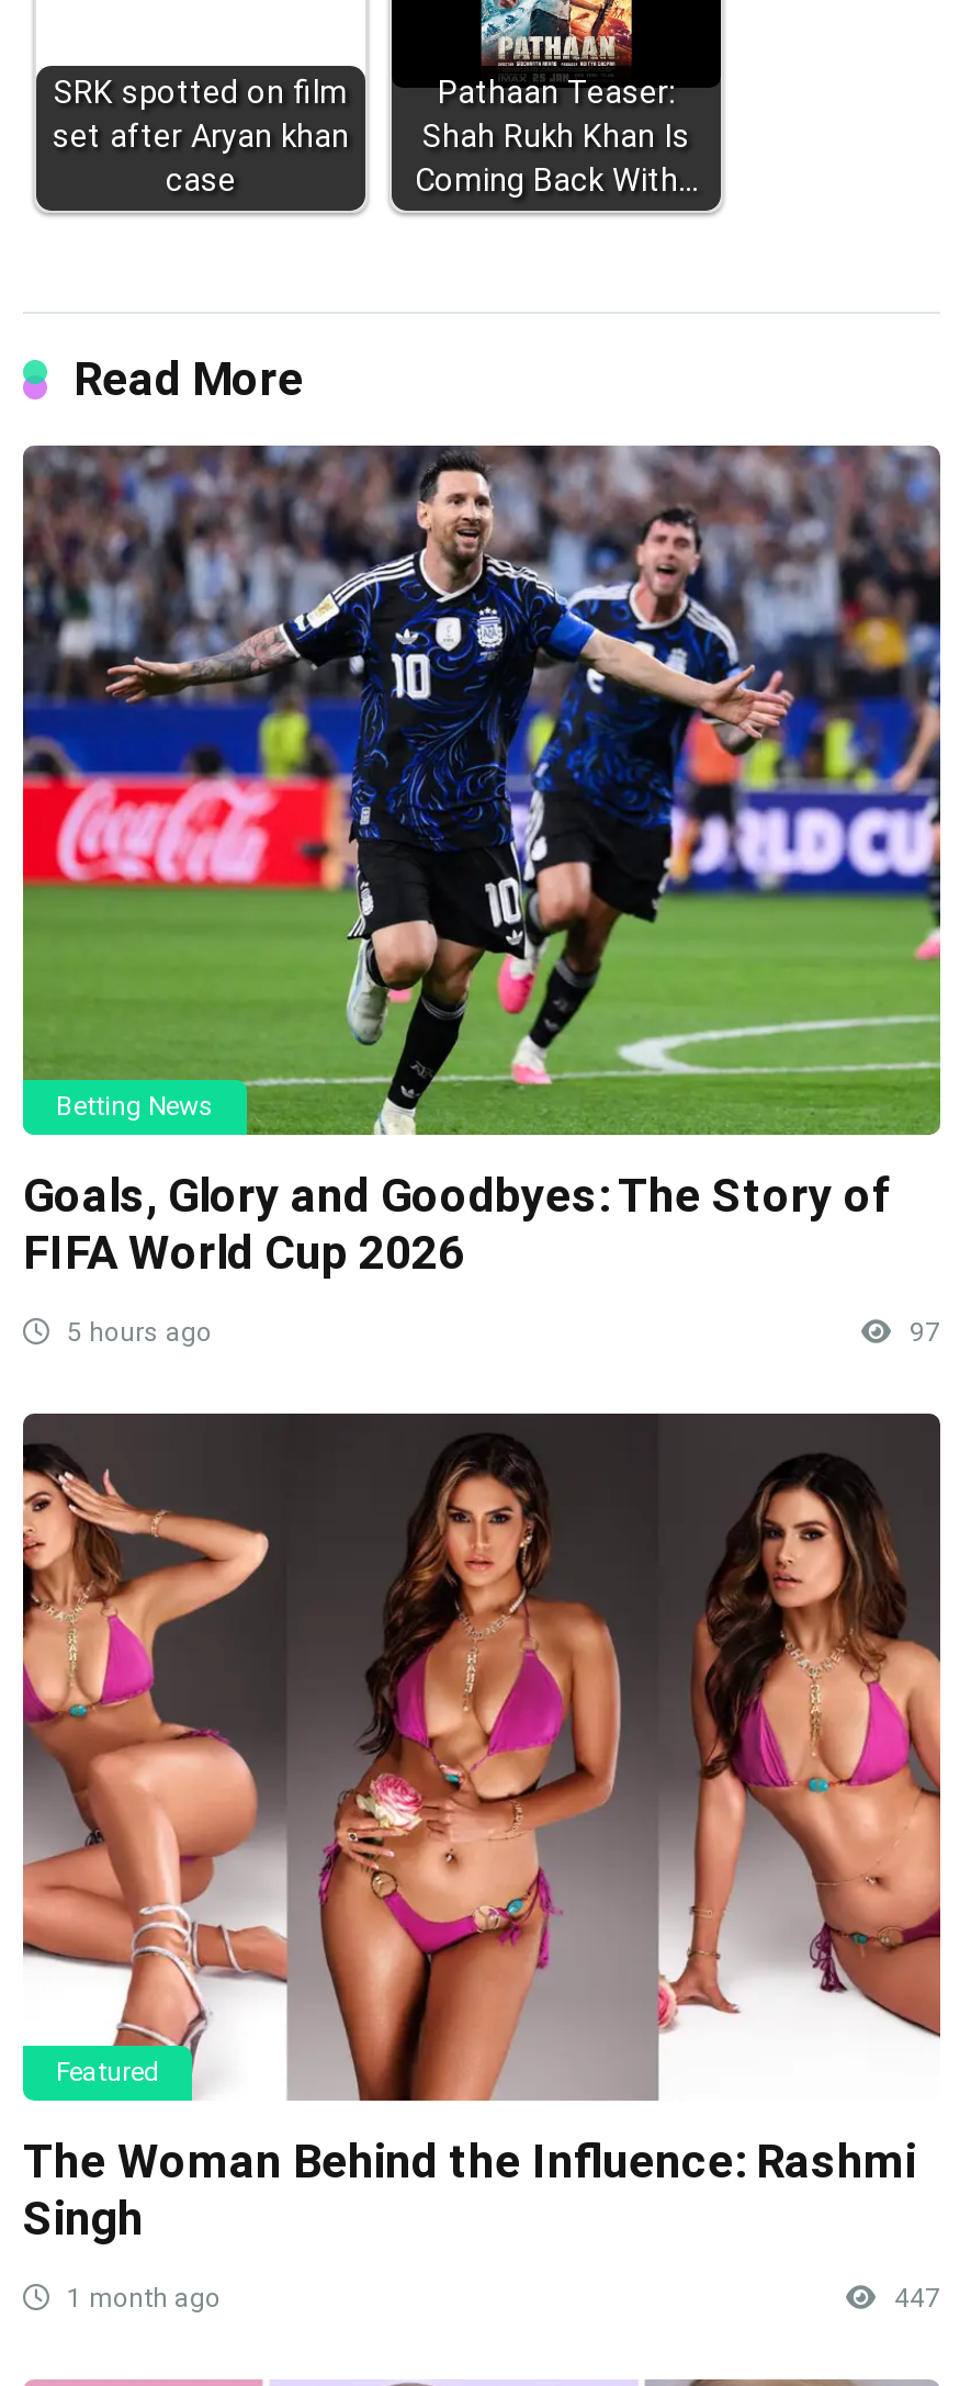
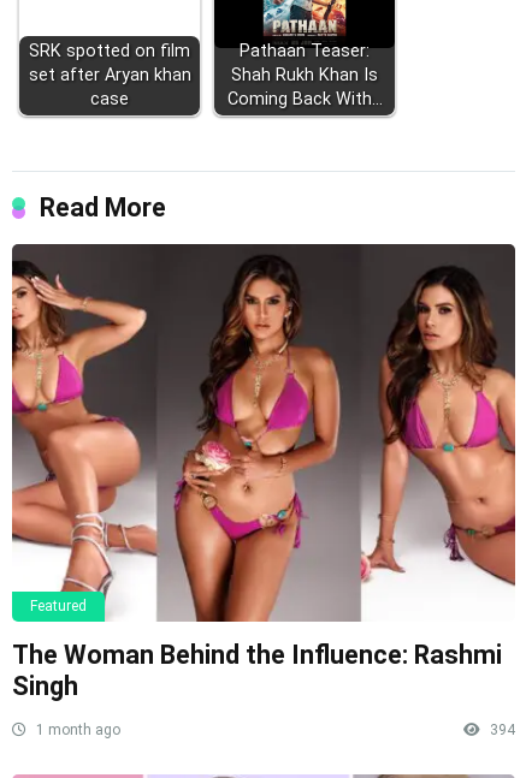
- [image]
- Betting News
- Goals, Glory and Goodbyes: The Story of
- FIFA World Cup 2026
- 5 hours ago
- 97

- 447
+ 394
